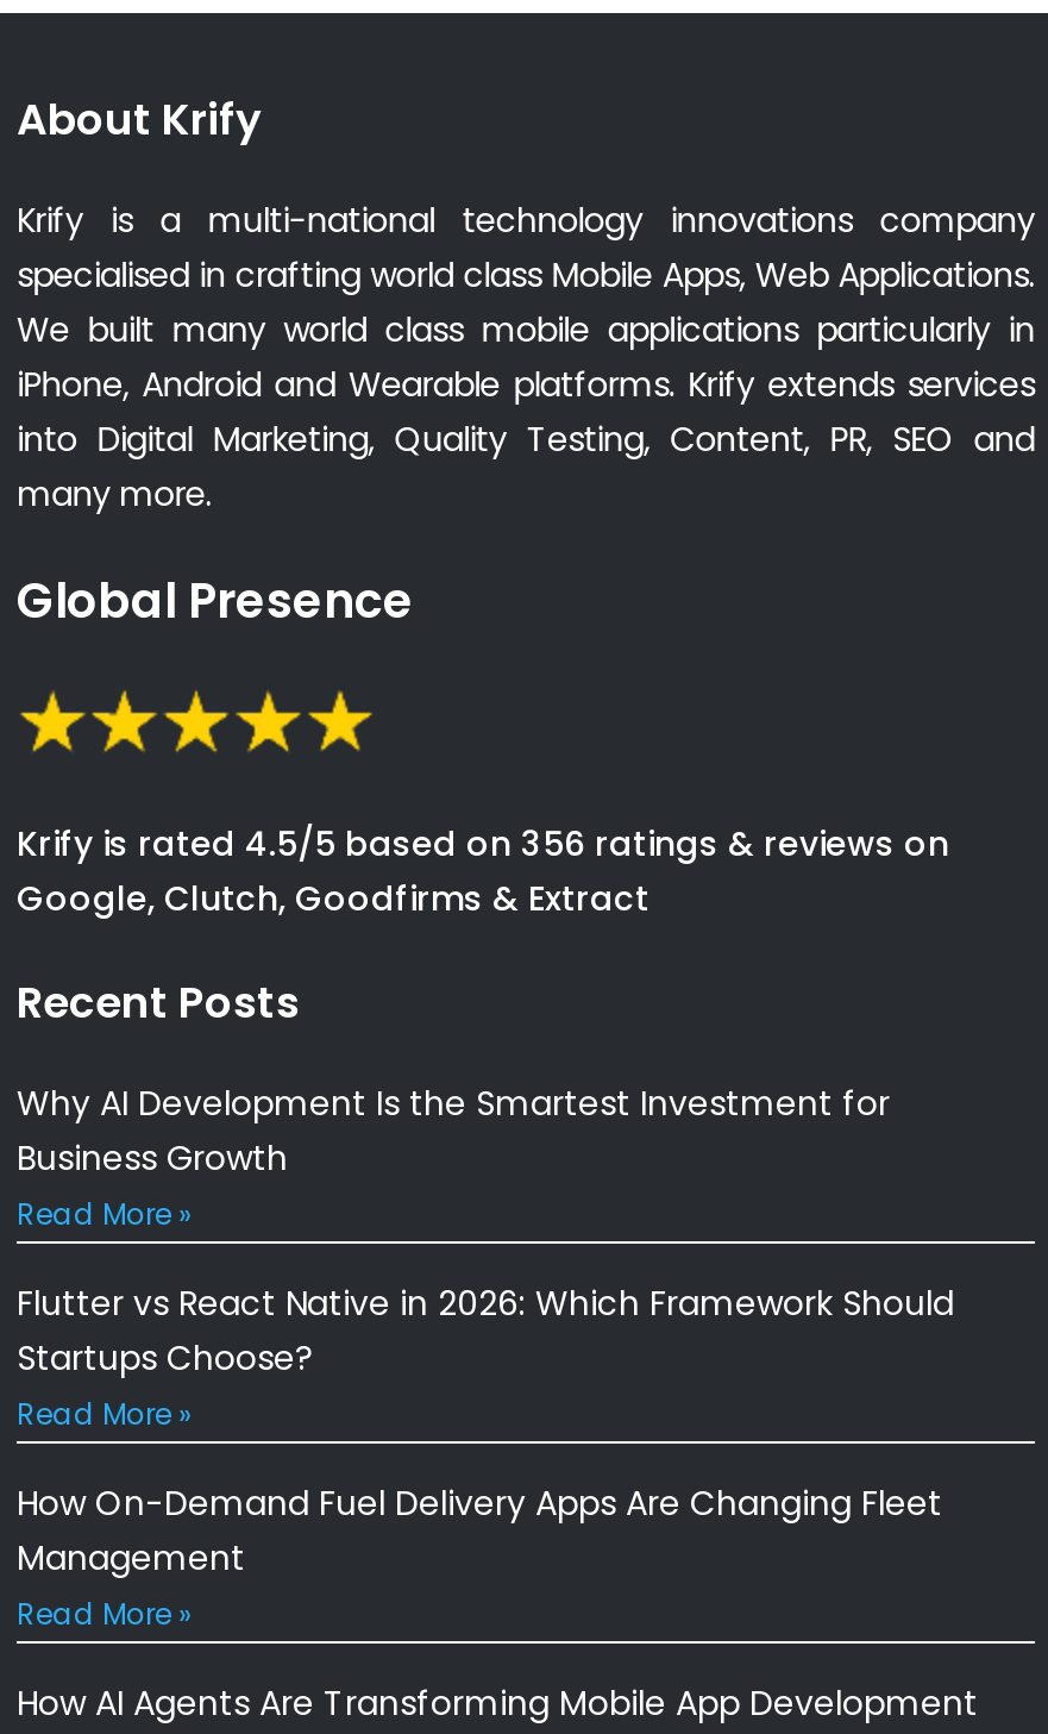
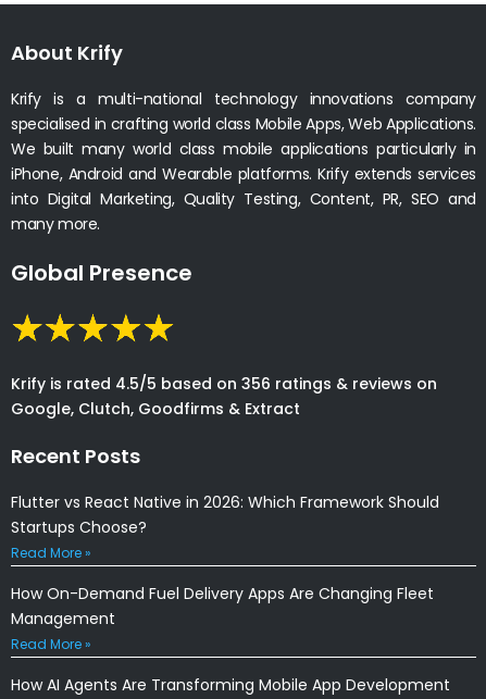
- Why AI Development Is the Smartest Investment for
- Business Growth
- Read More »
